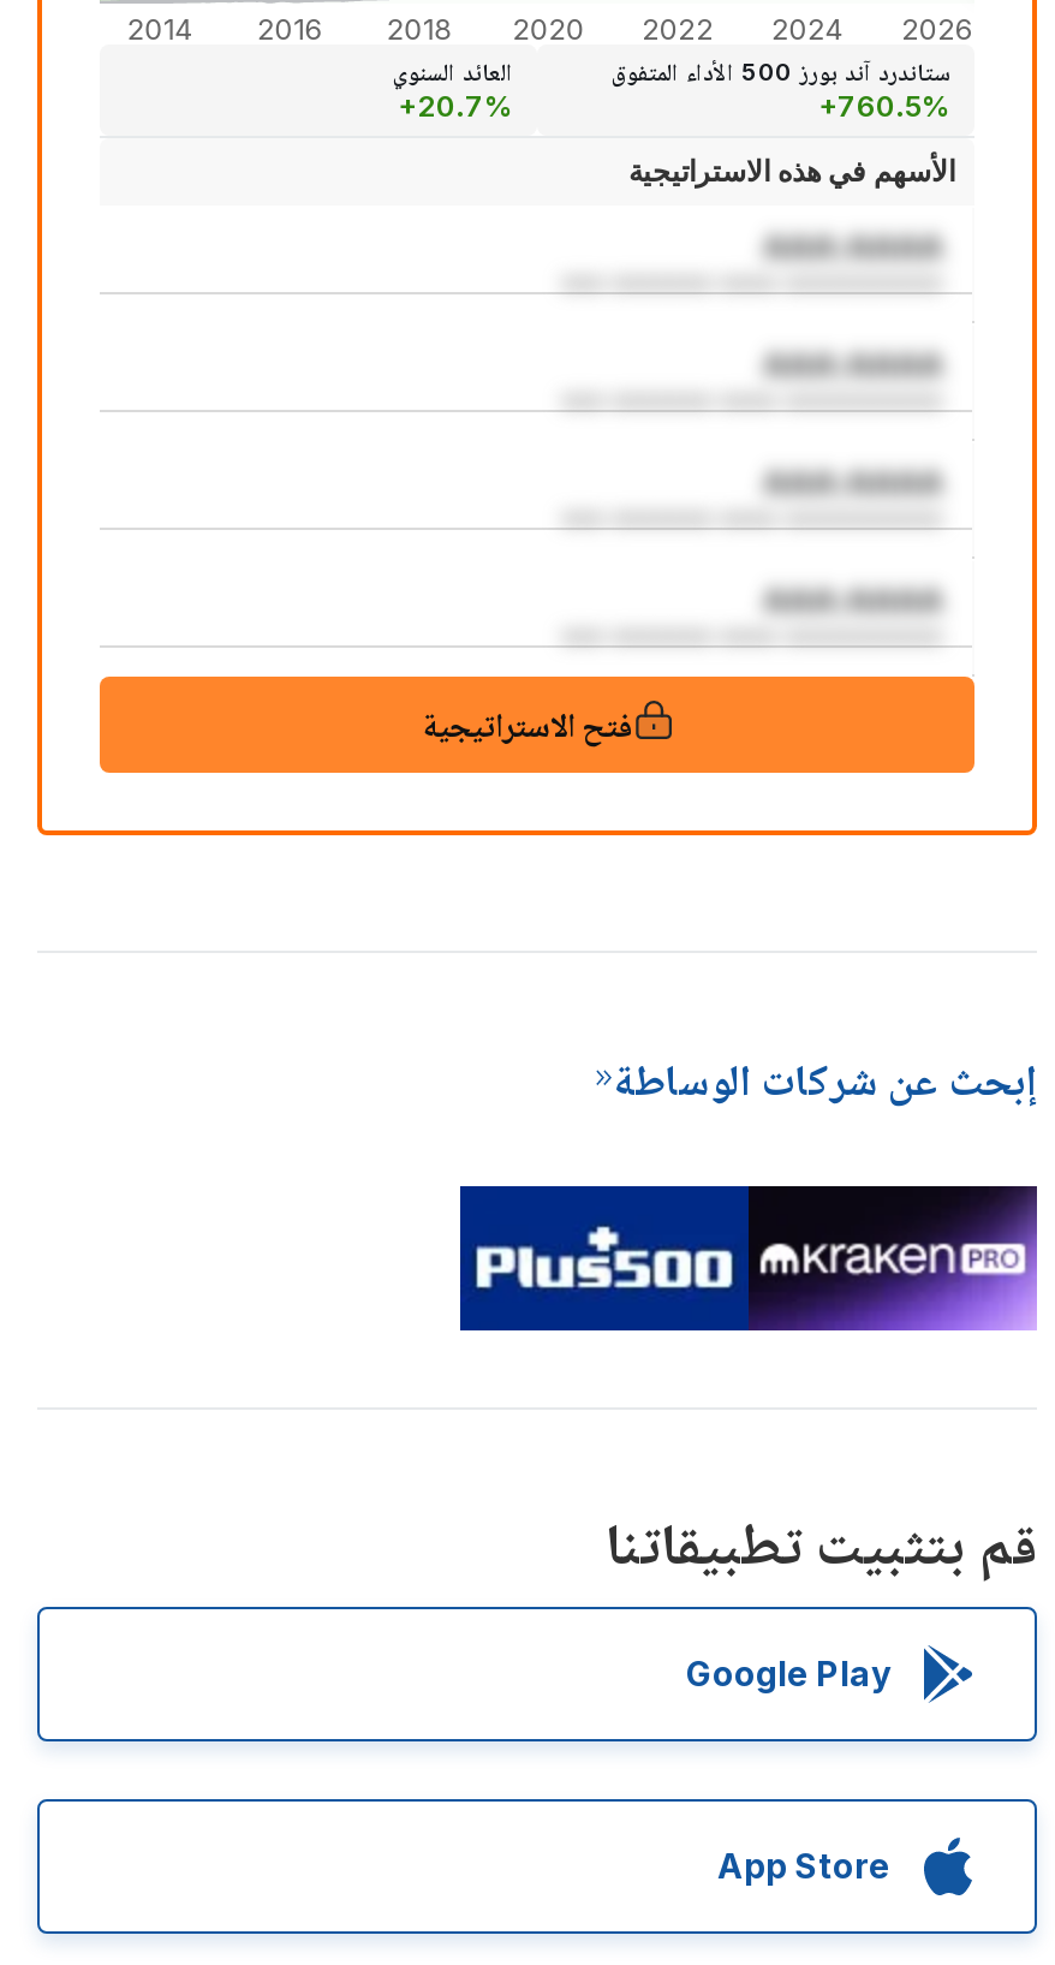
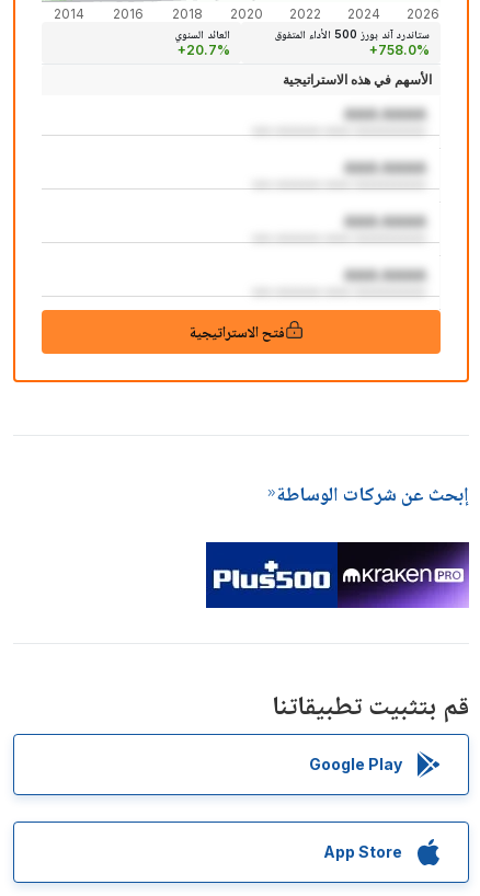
- +760.5%
+ +758.0%
